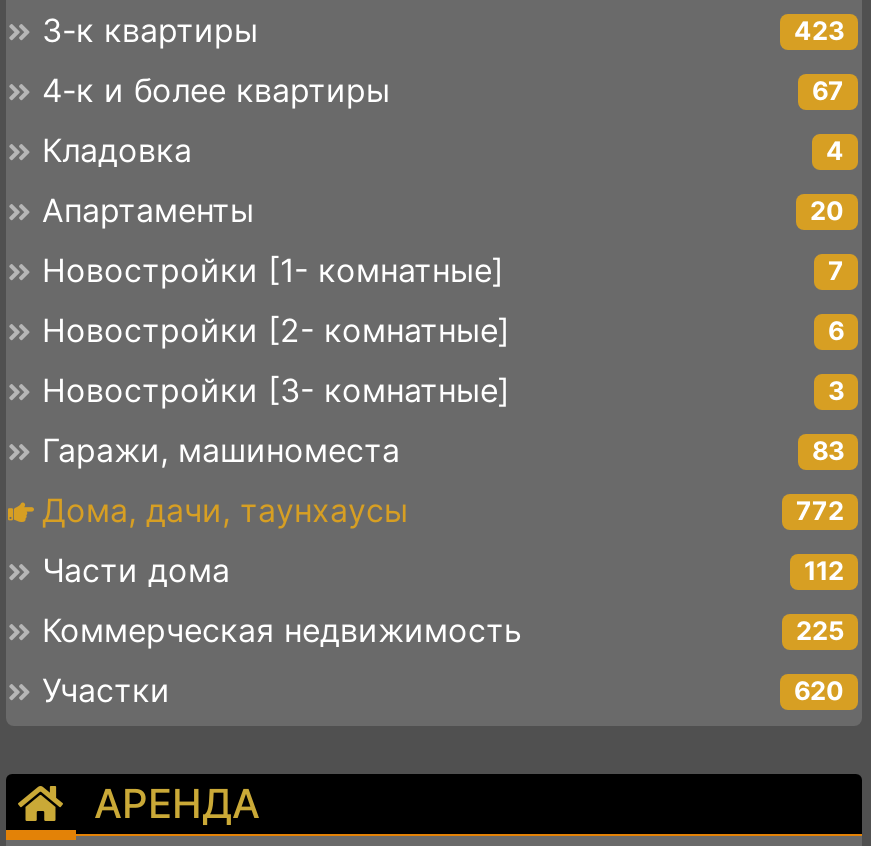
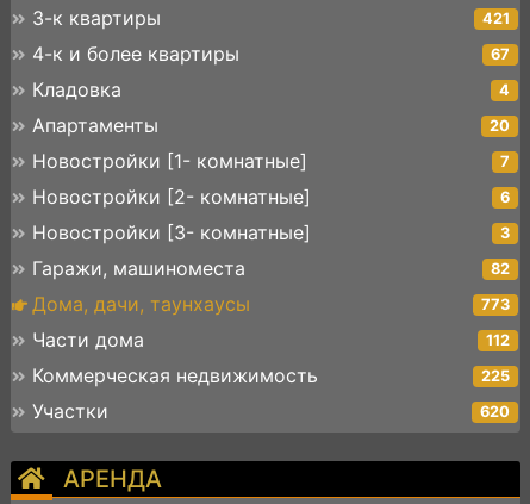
- 423
+ 421

- 83
+ 82

- 772
+ 773
